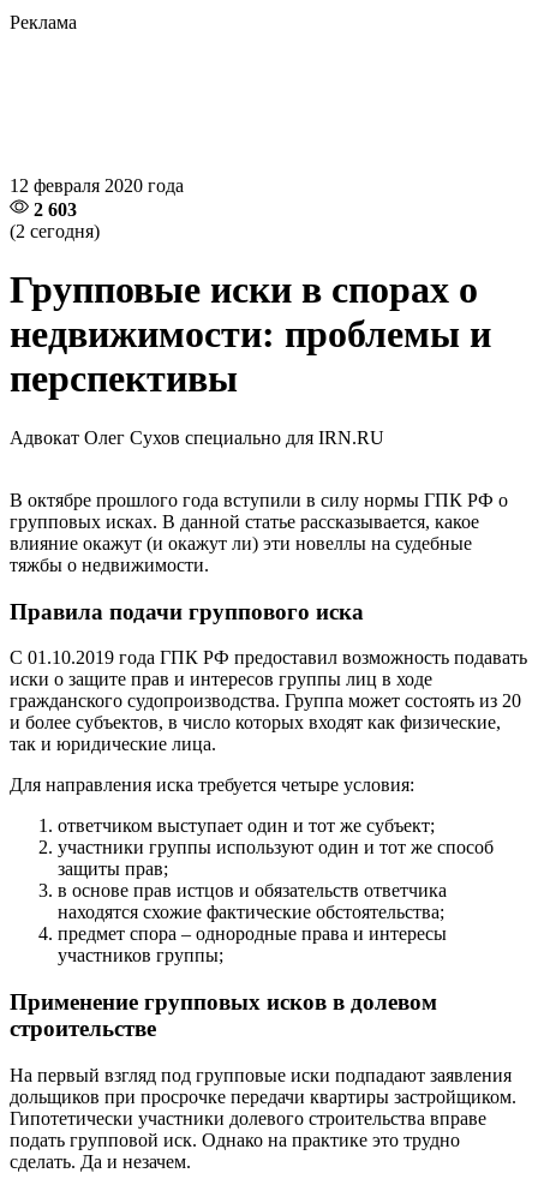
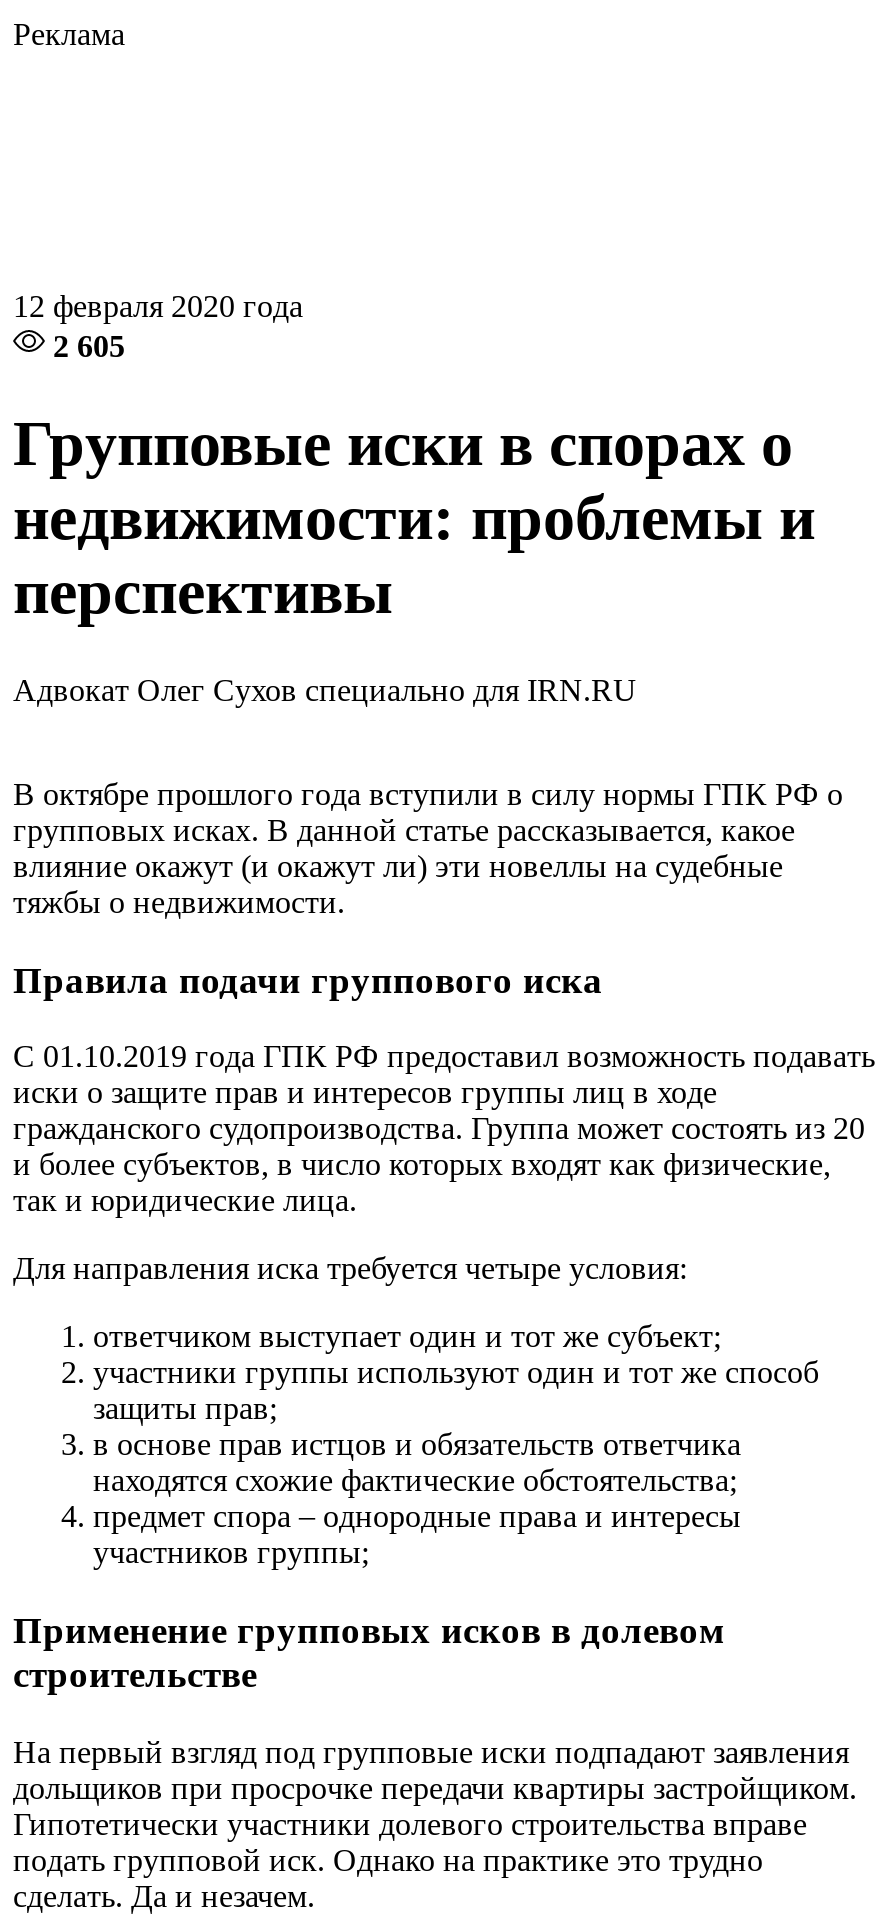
- 2 603
- (2 сегодня)
+ 2 605
